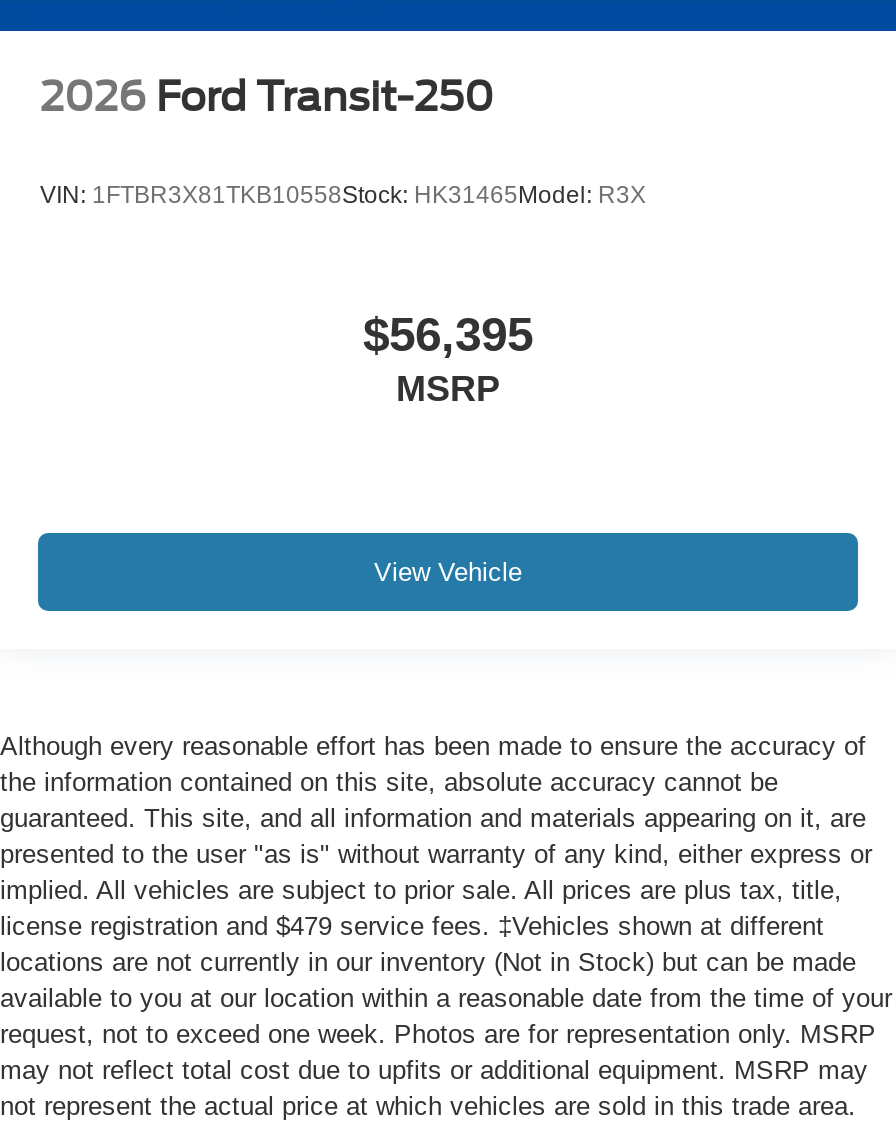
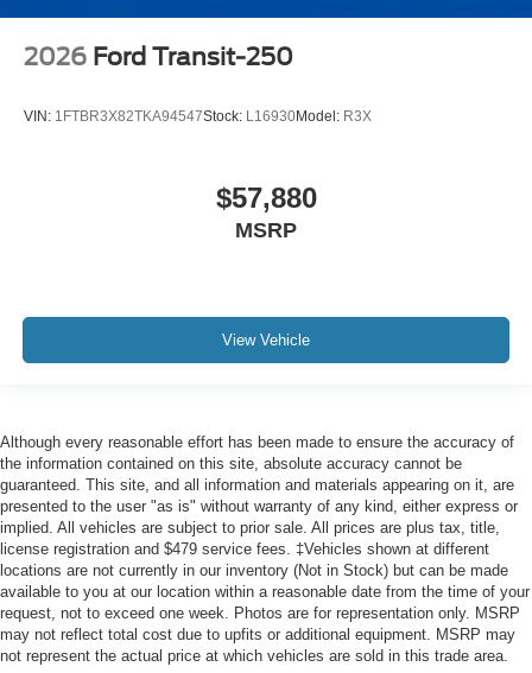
- VIN: 1FTBR3X81TKB10558Stock: HK31465Model: R3X
+ VIN: 1FTBR3X82TKA94547Stock: L16930Model: R3X

- $56,395
+ $57,880
